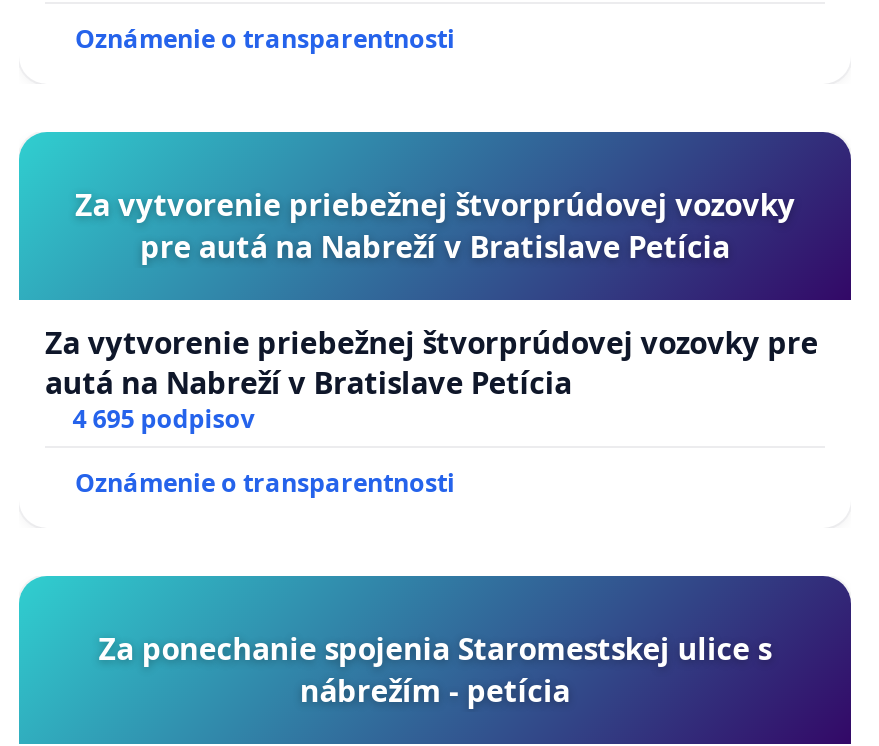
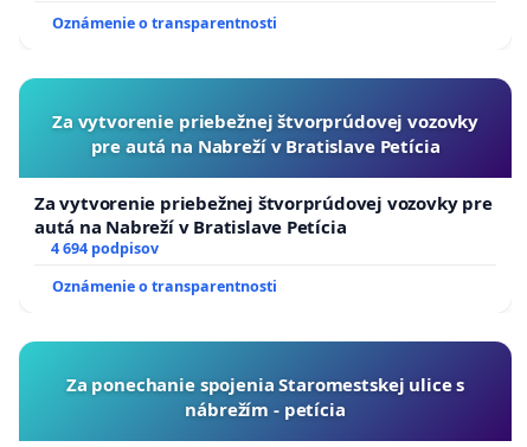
- 4 695 podpisov
+ 4 694 podpisov
